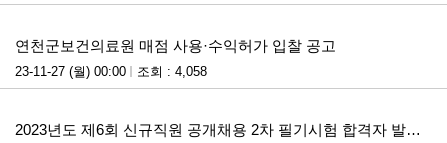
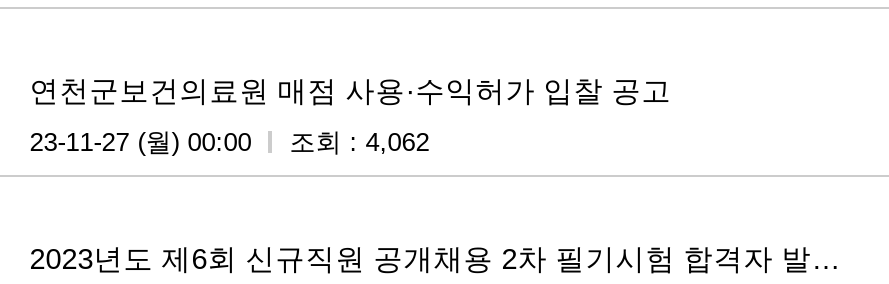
- 23-11-27 (월) 00:00 조회 : 4,058
+ 23-11-27 (월) 00:00 조회 : 4,062
